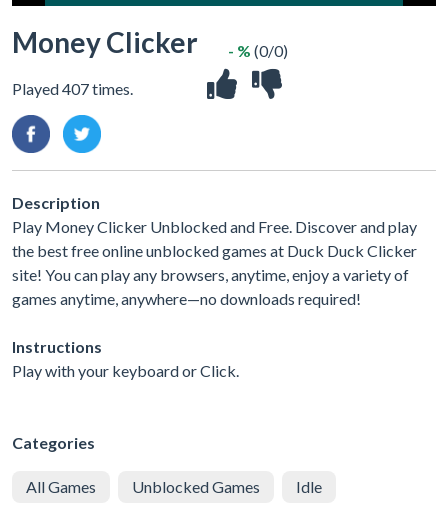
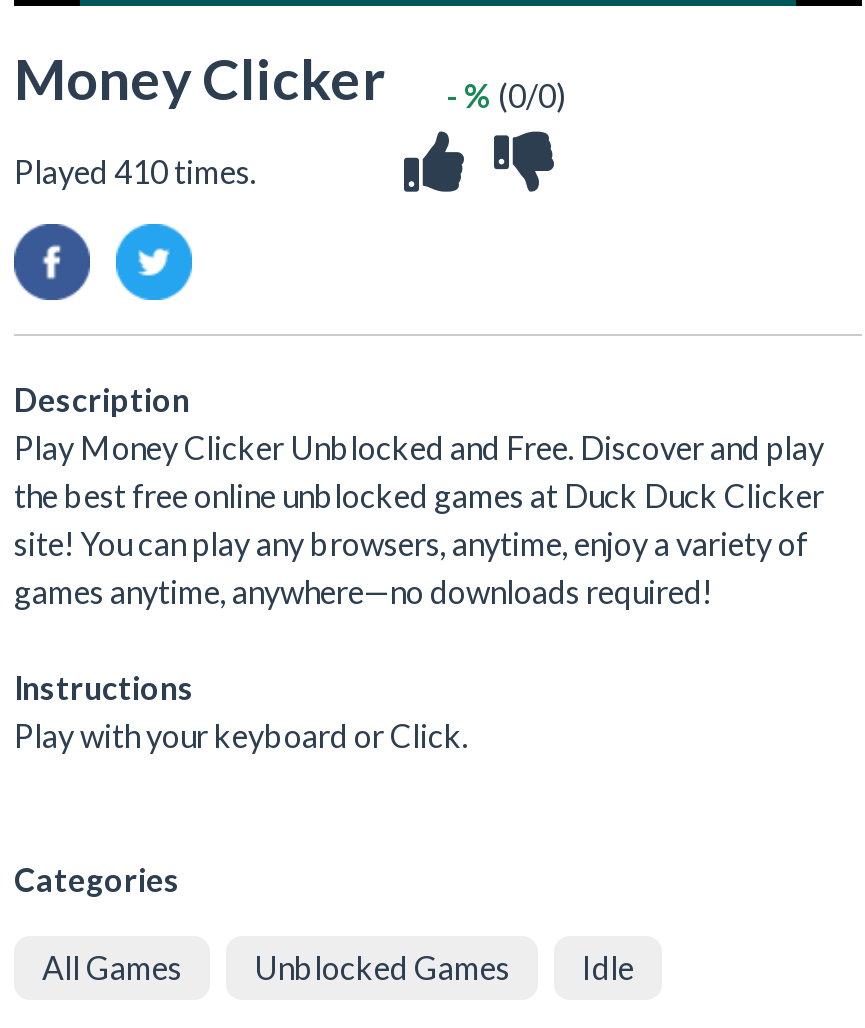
- Played 407 times.
+ Played 410 times.
